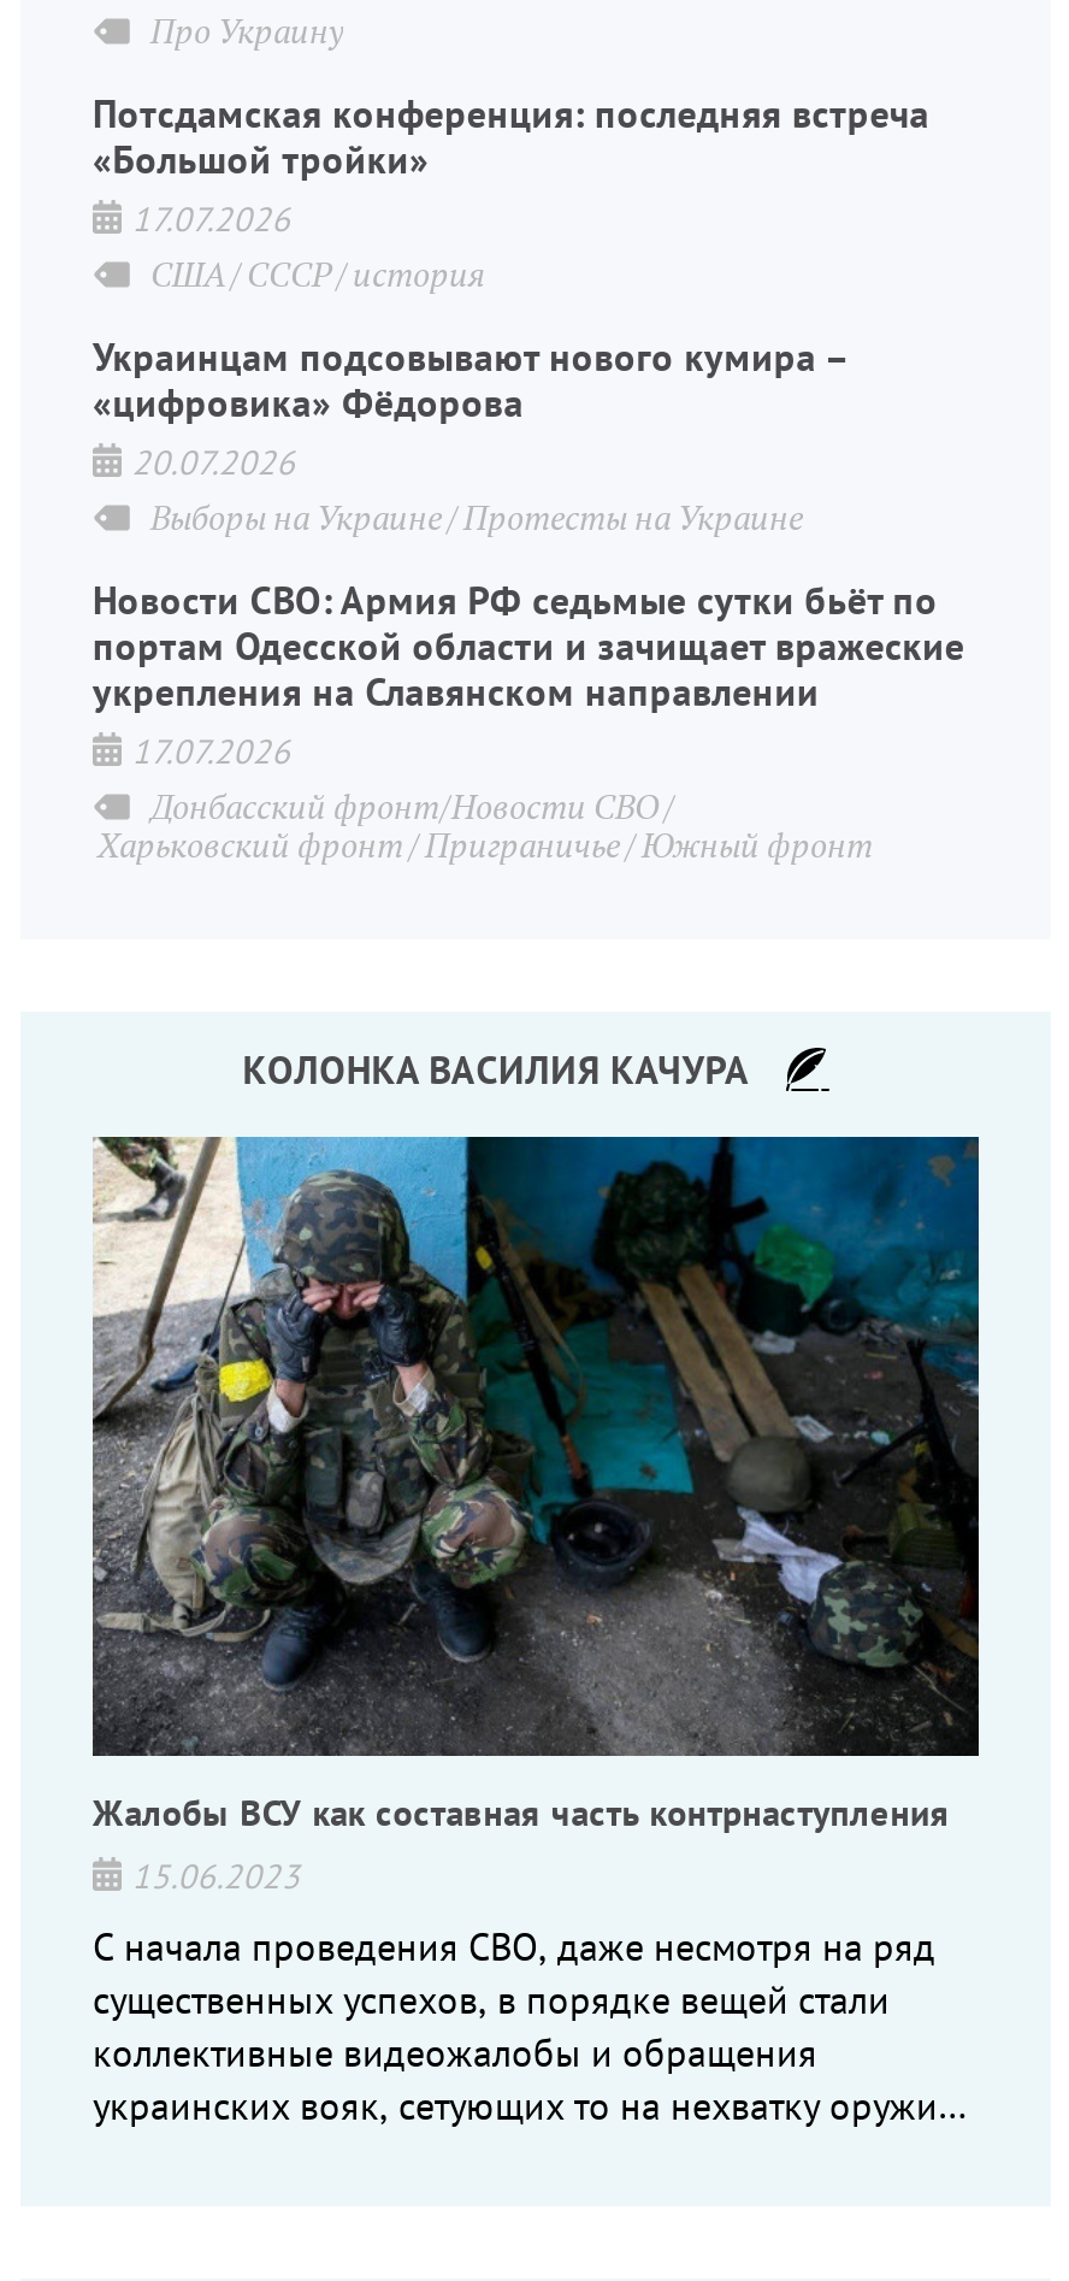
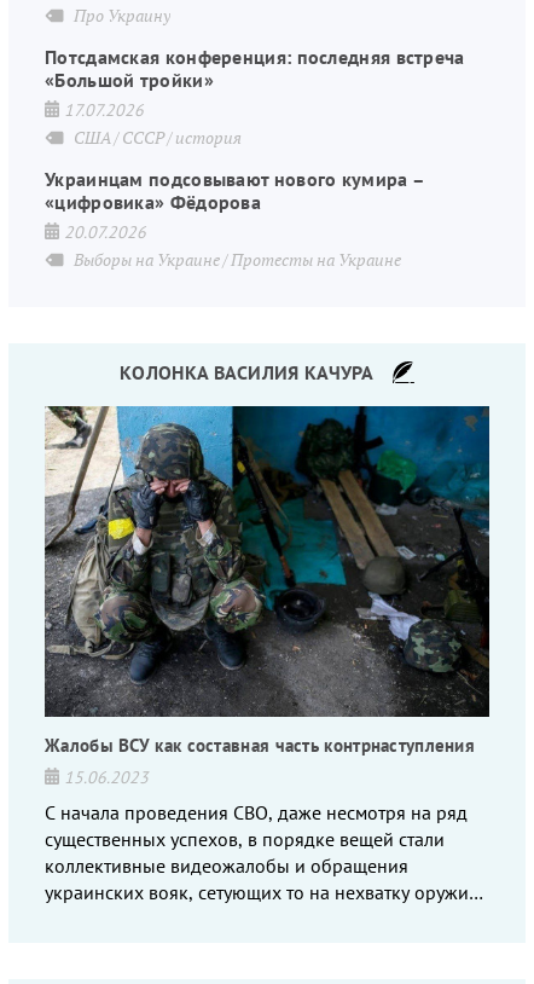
- Новости СВО: Армия РФ седьмые сутки бьёт по
- портам Одесской области и зачищает вражеские
- укрепления на Славянском направлении
- 17.07.2026
- Донбасский фронт/Новости СВО
- Харьковский фронт Приграничье Южный фронт
